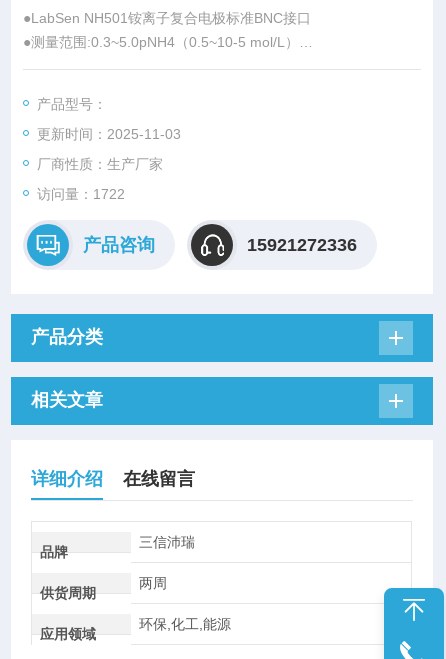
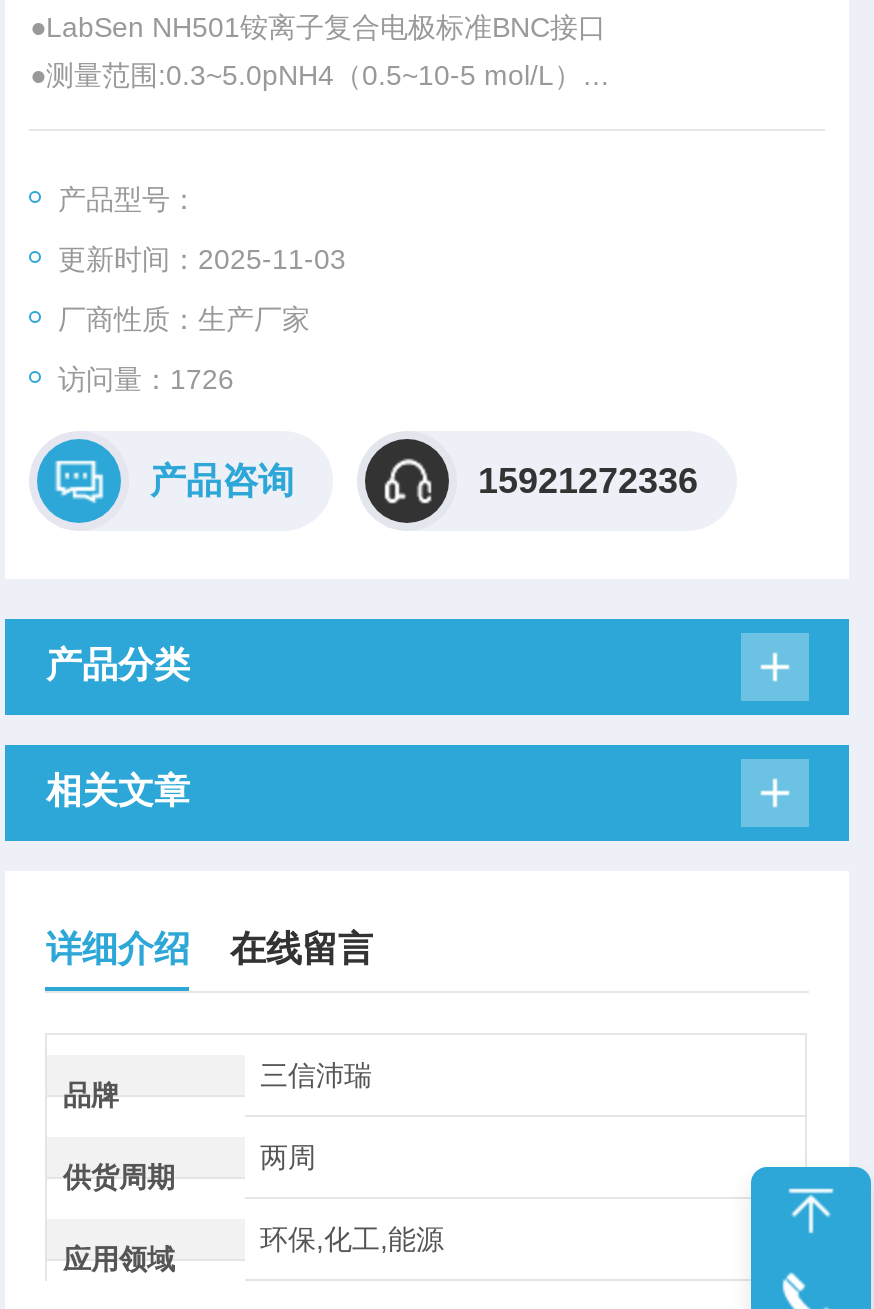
- 访问量：1722
+ 访问量：1726
